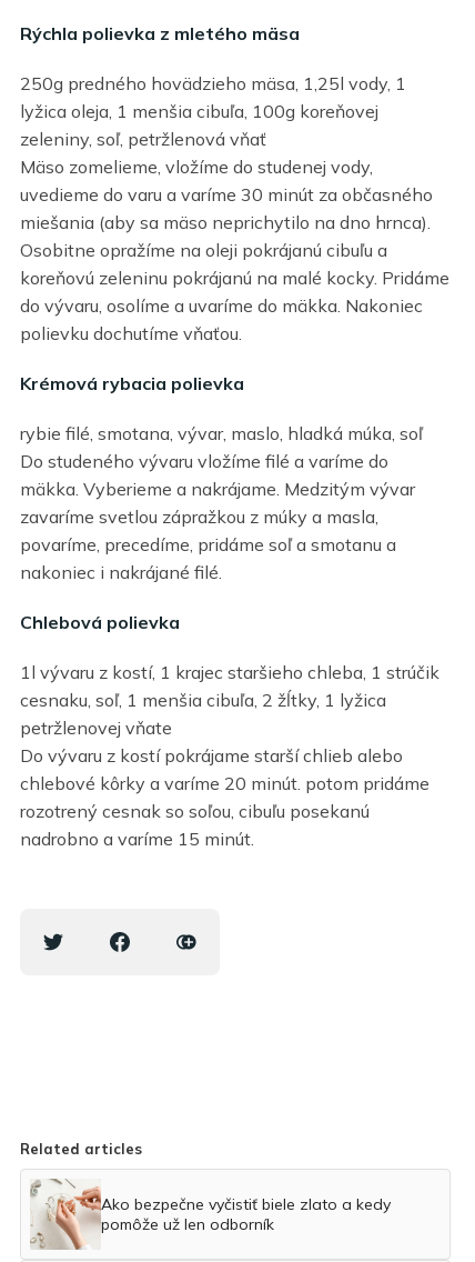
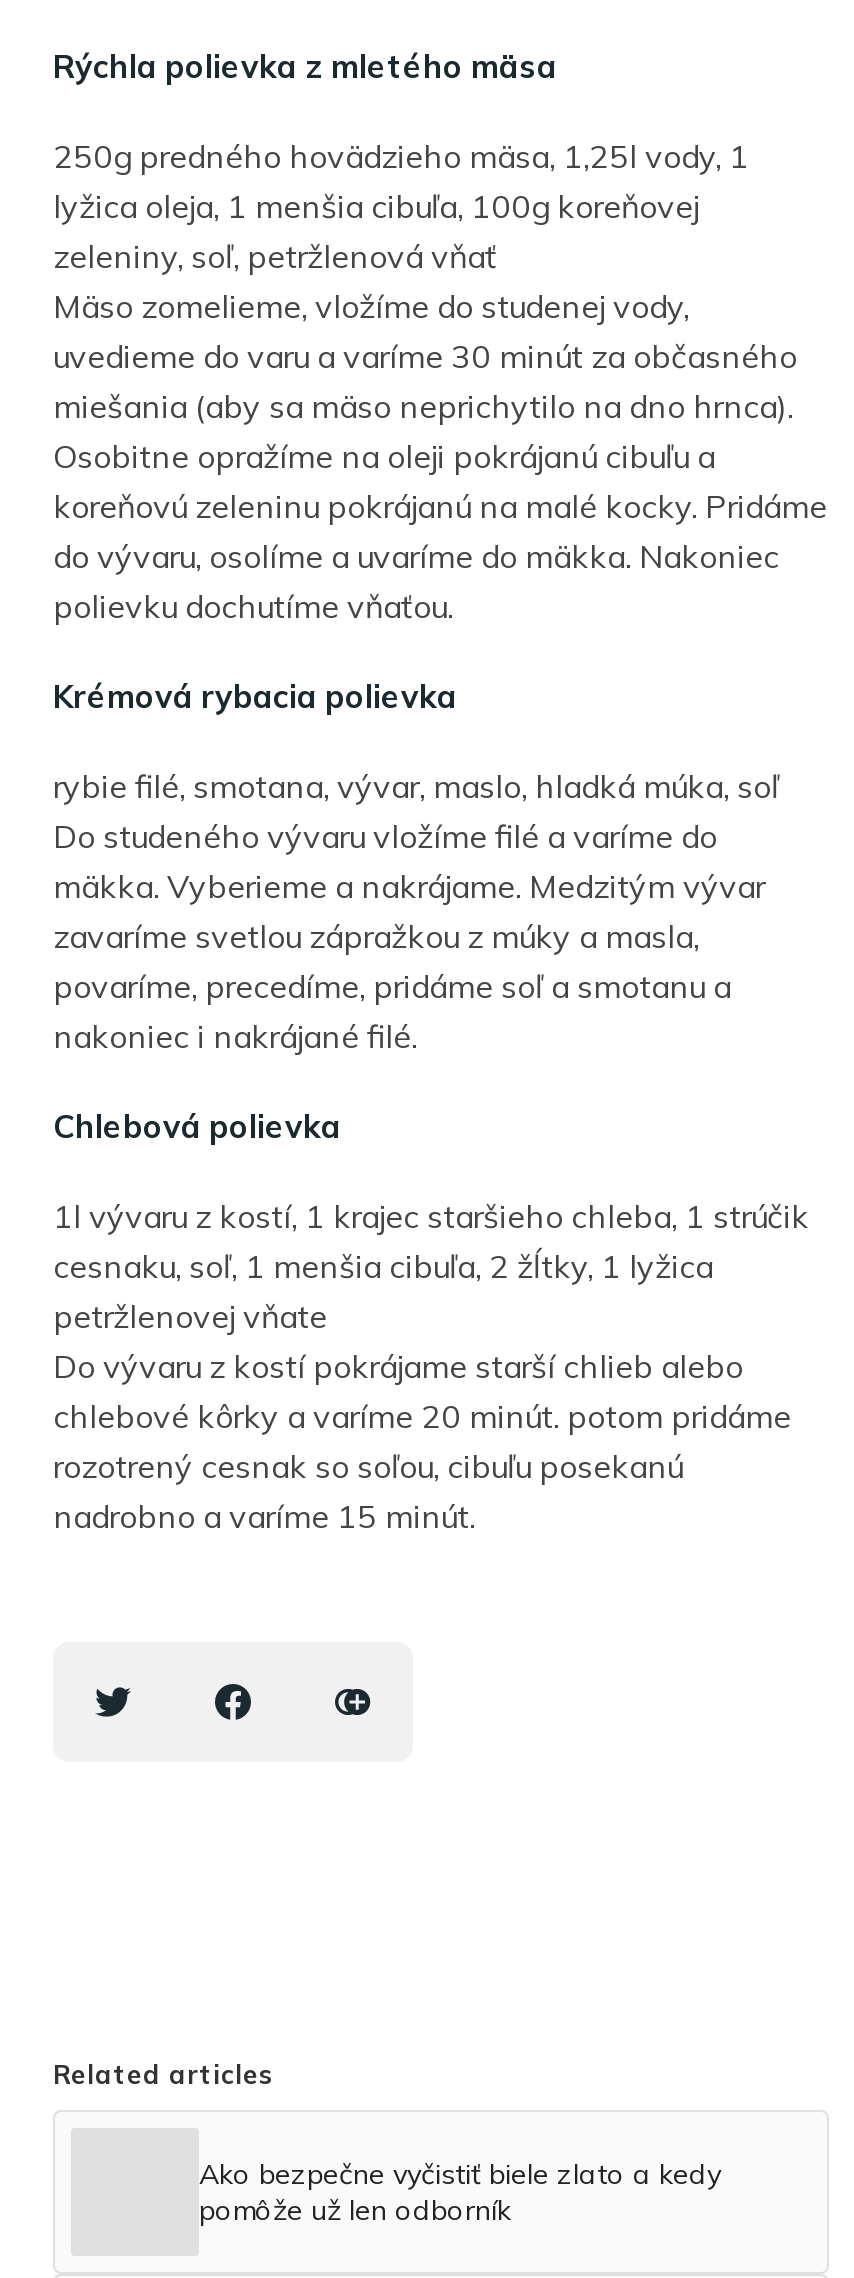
- [image]
